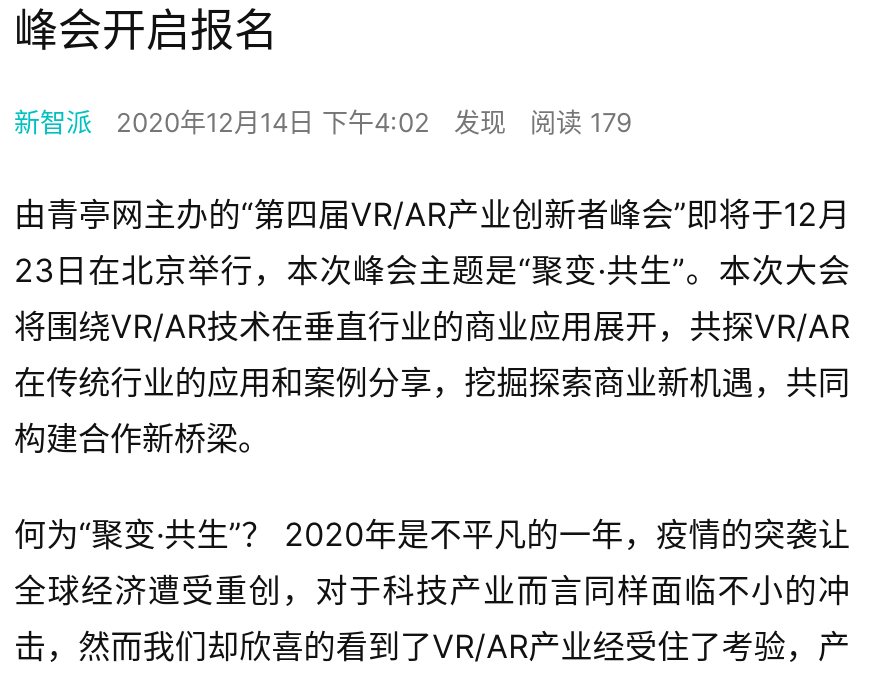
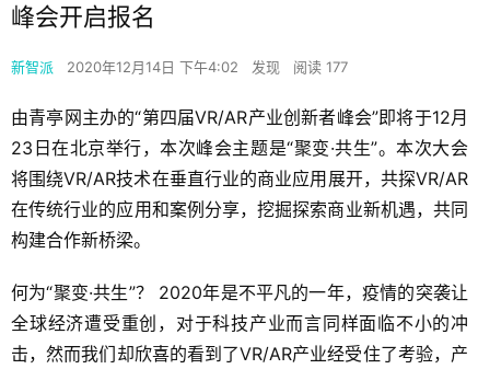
- 新智派 2020年12月14日 下午4:02 发现 阅读 179
+ 新智派 2020年12月14日 下午4:02 发现 阅读 177
